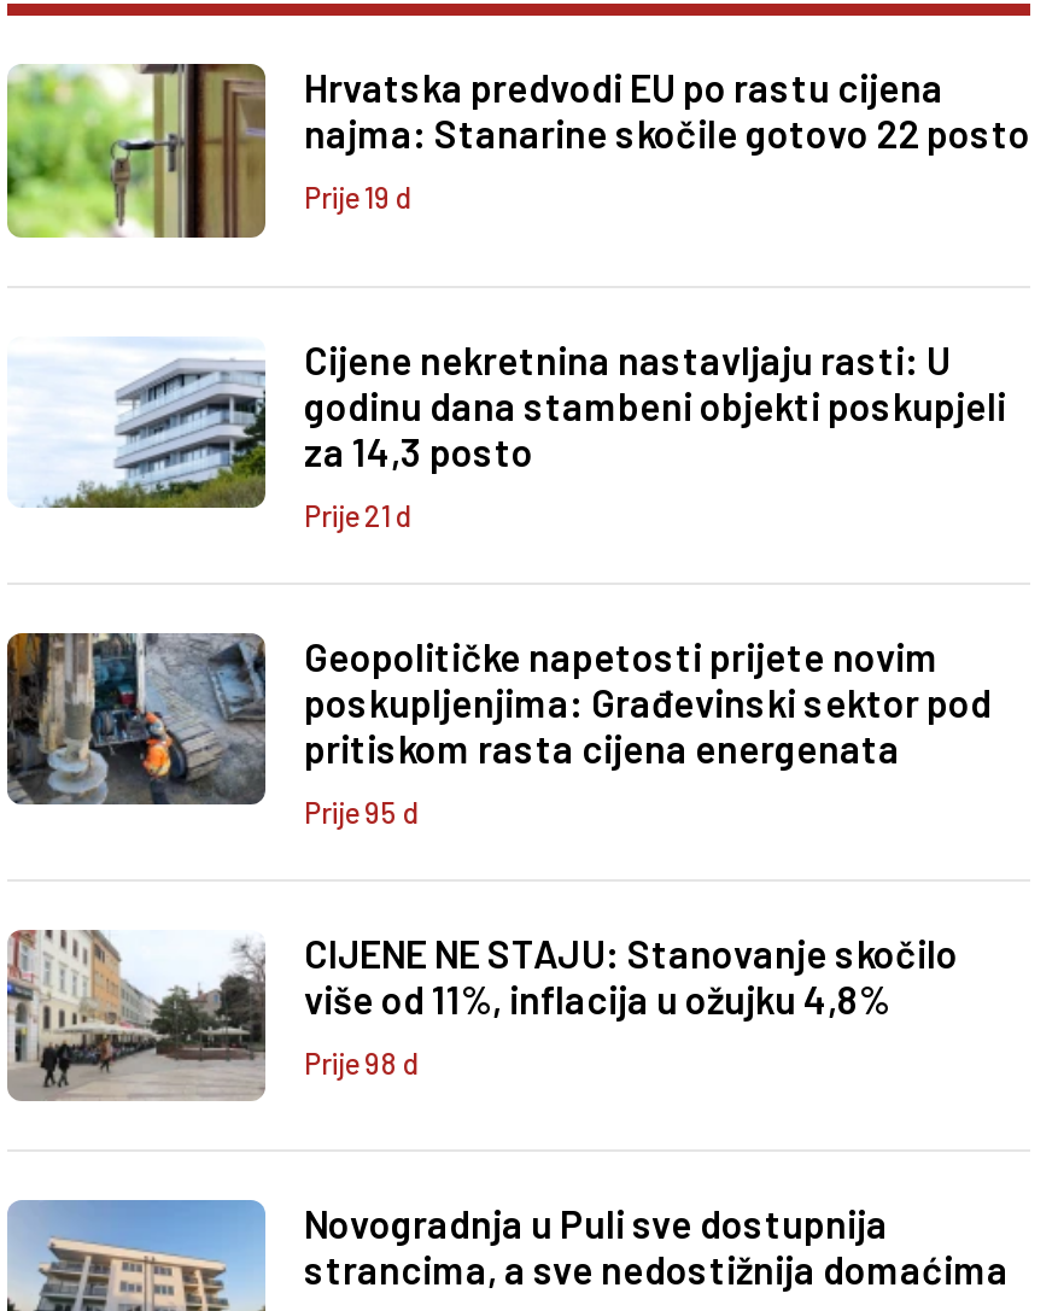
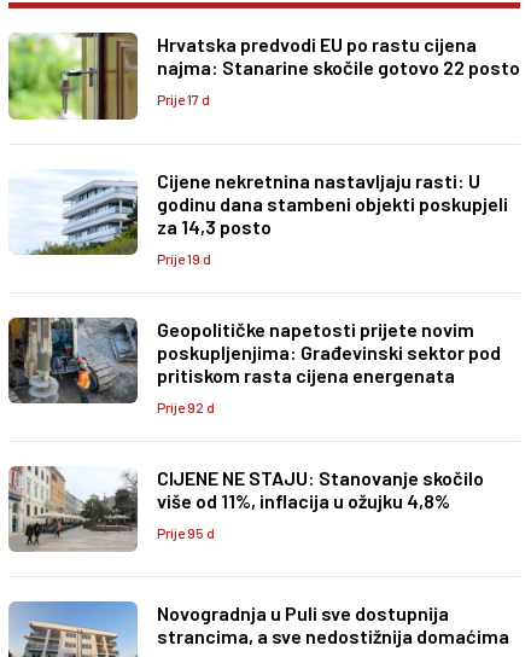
- Prije 19 d
+ Prije 17 d

- Prije 21 d
+ Prije 19 d

- Prije 95 d
+ Prije 92 d

- Prije 98 d
+ Prije 95 d
